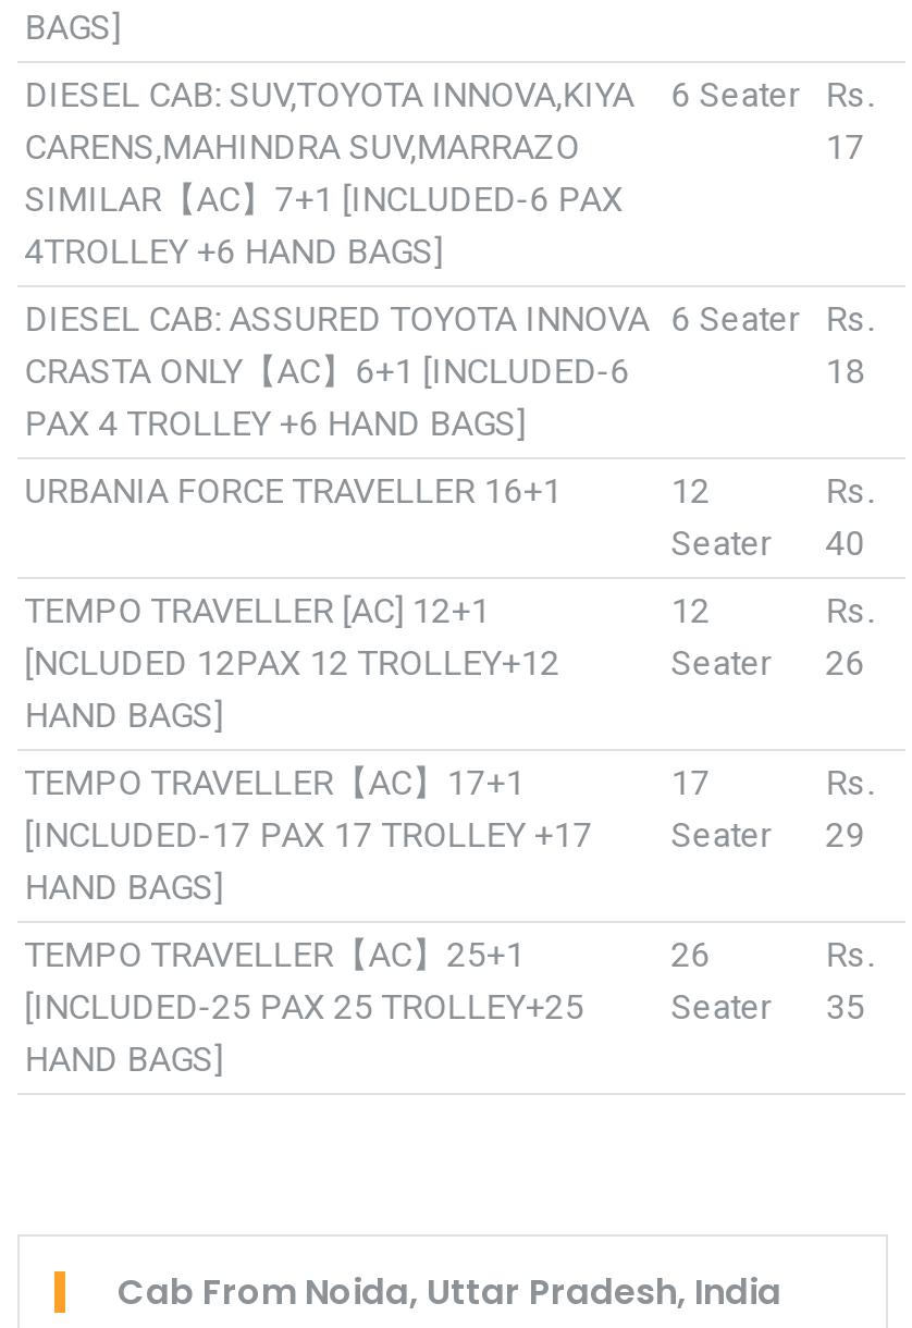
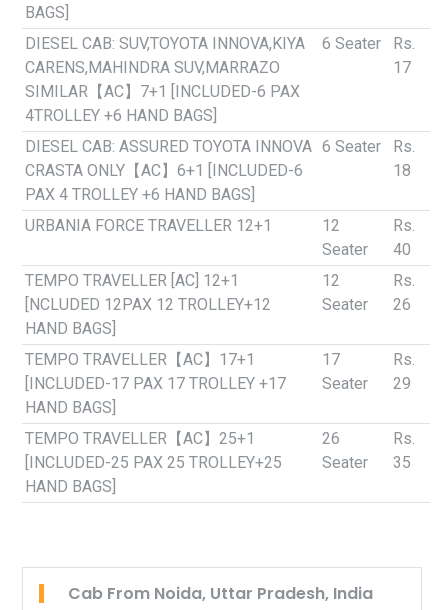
- URBANIA FORCE TRAVELLER 16+1
+ URBANIA FORCE TRAVELLER 12+1
